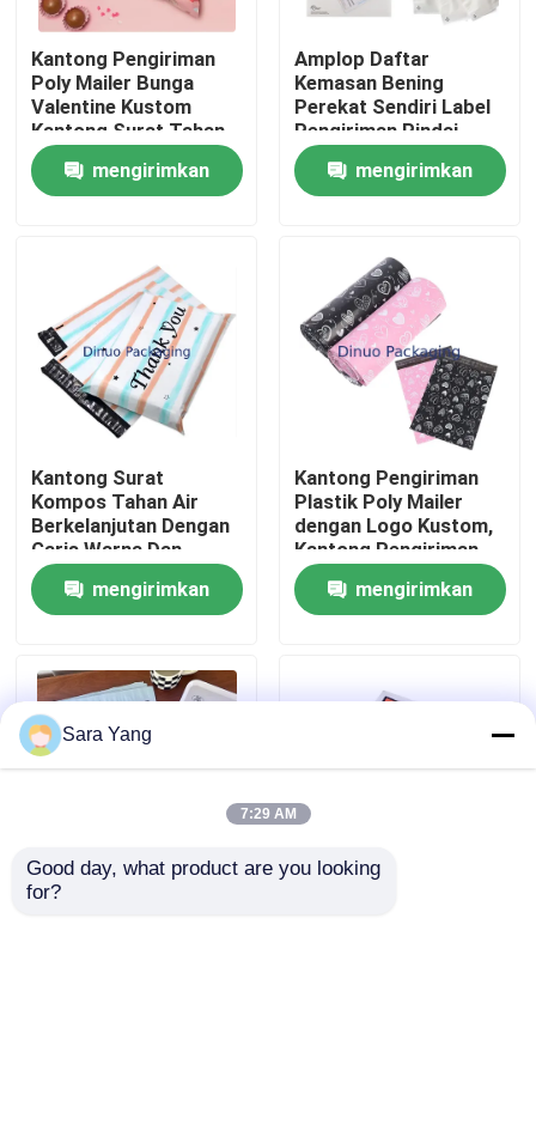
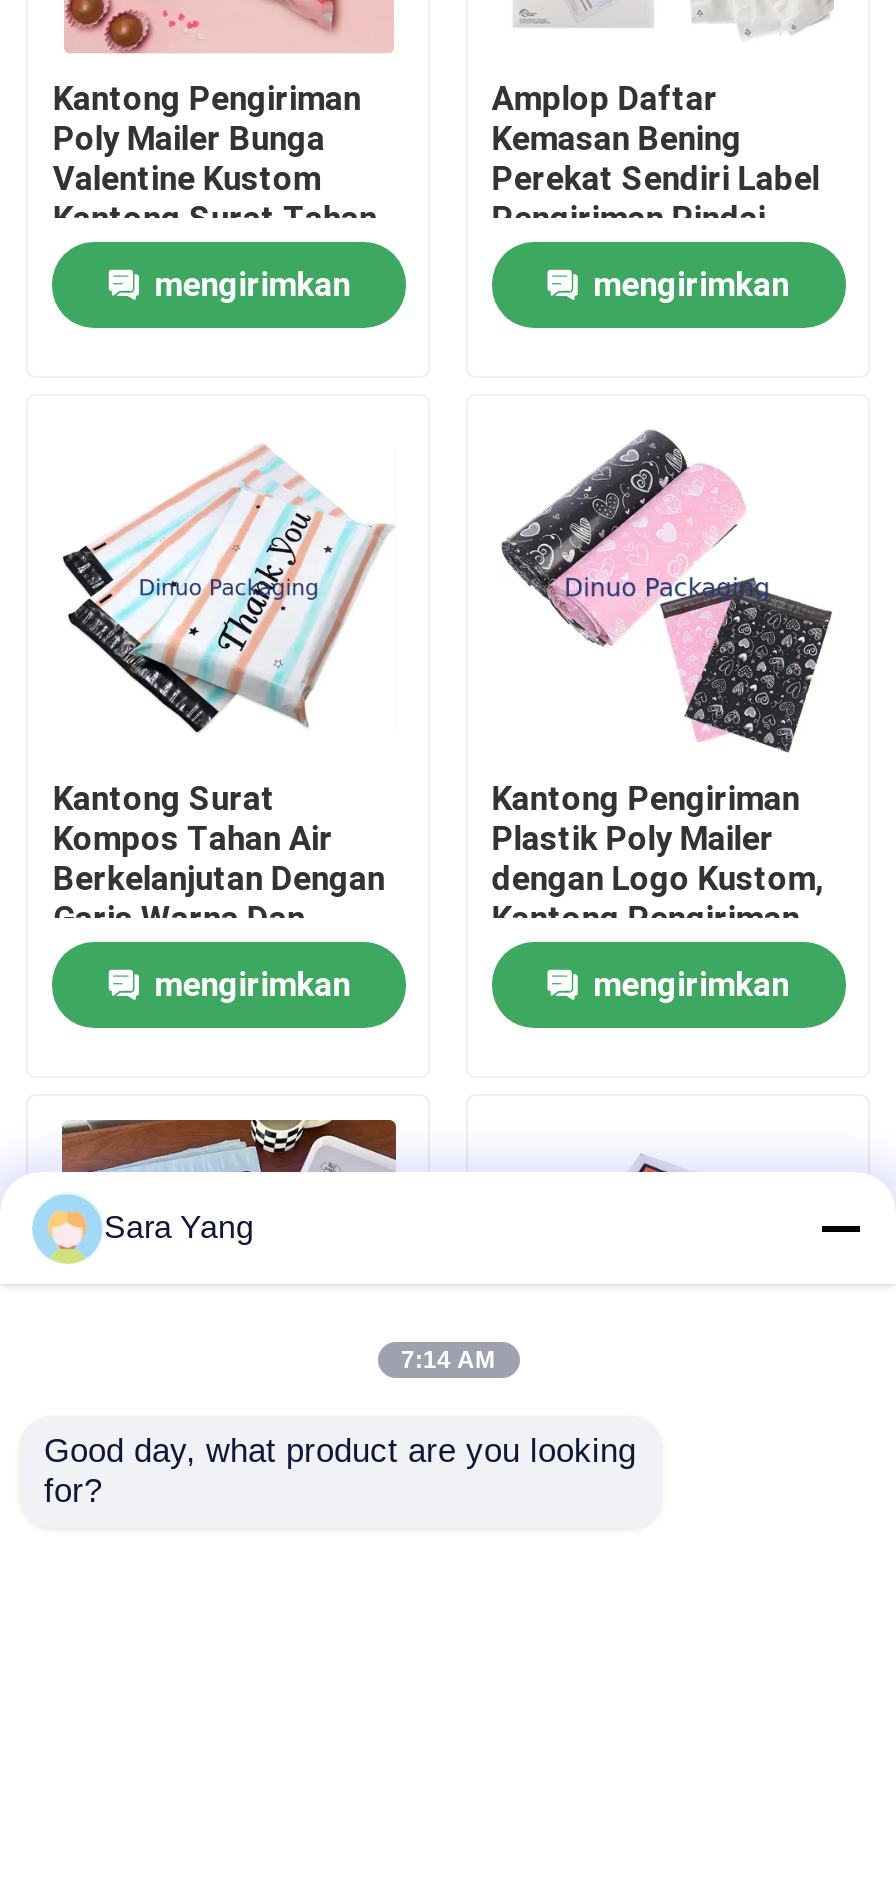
- 7:29 AM
+ 7:14 AM
